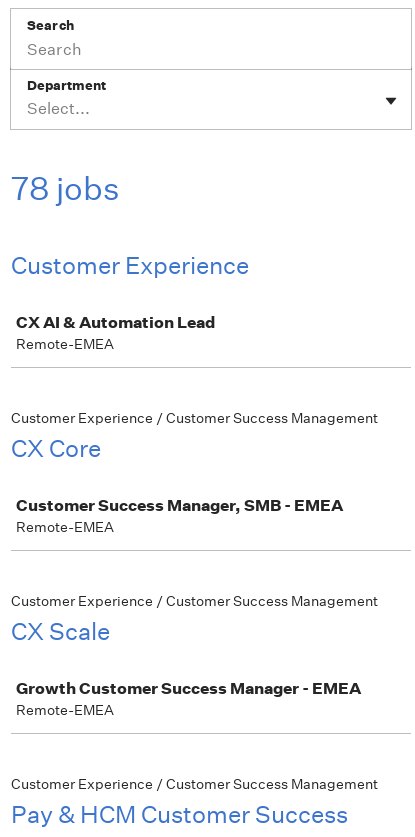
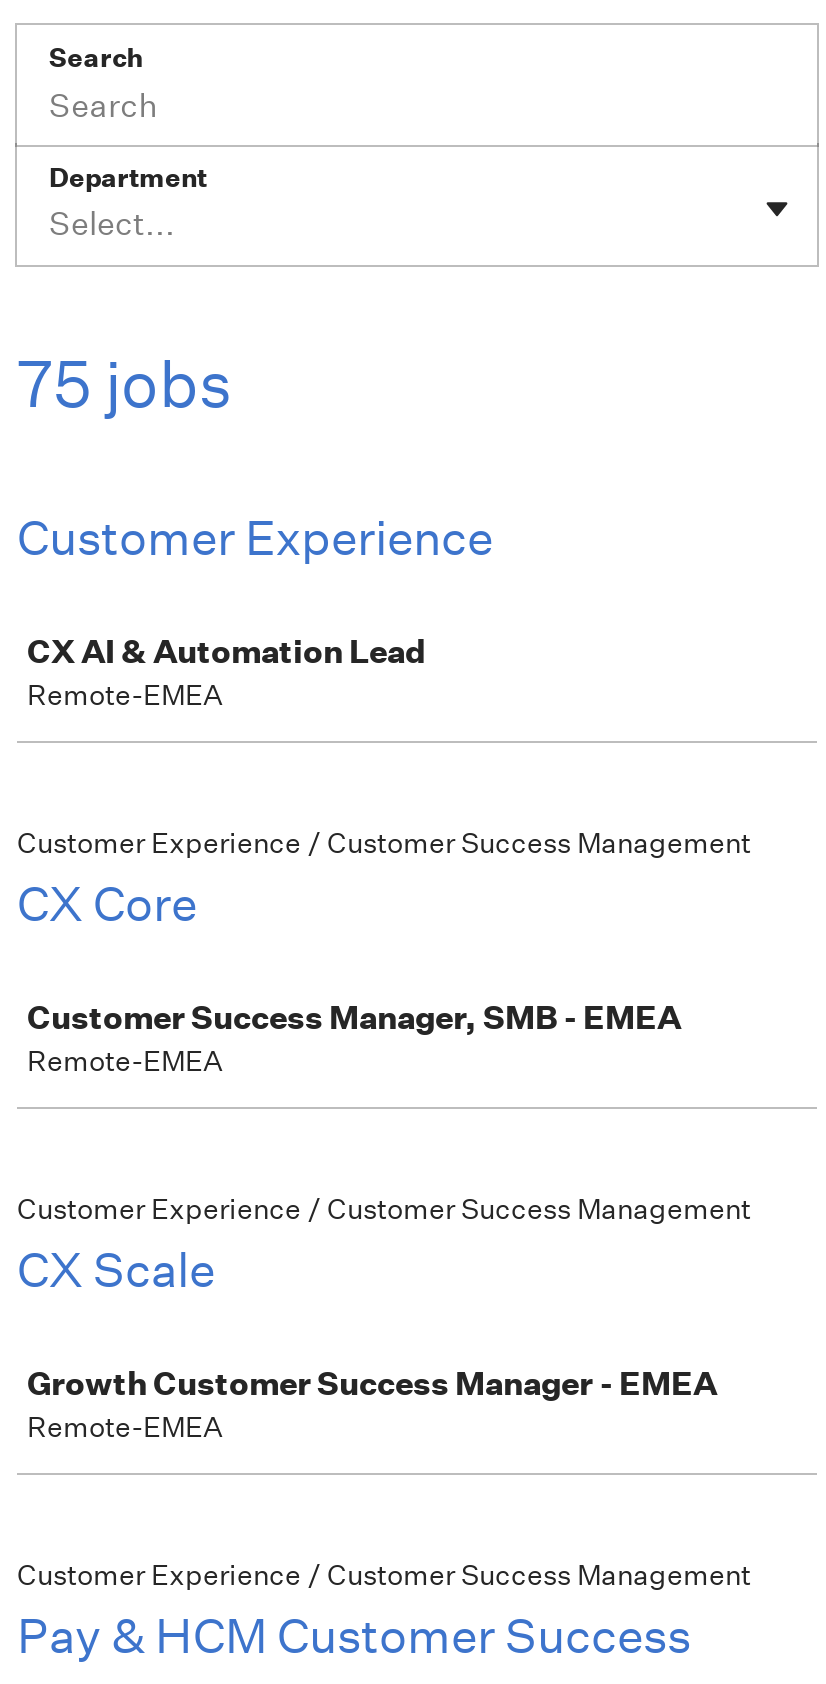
- 78 jobs
+ 75 jobs
